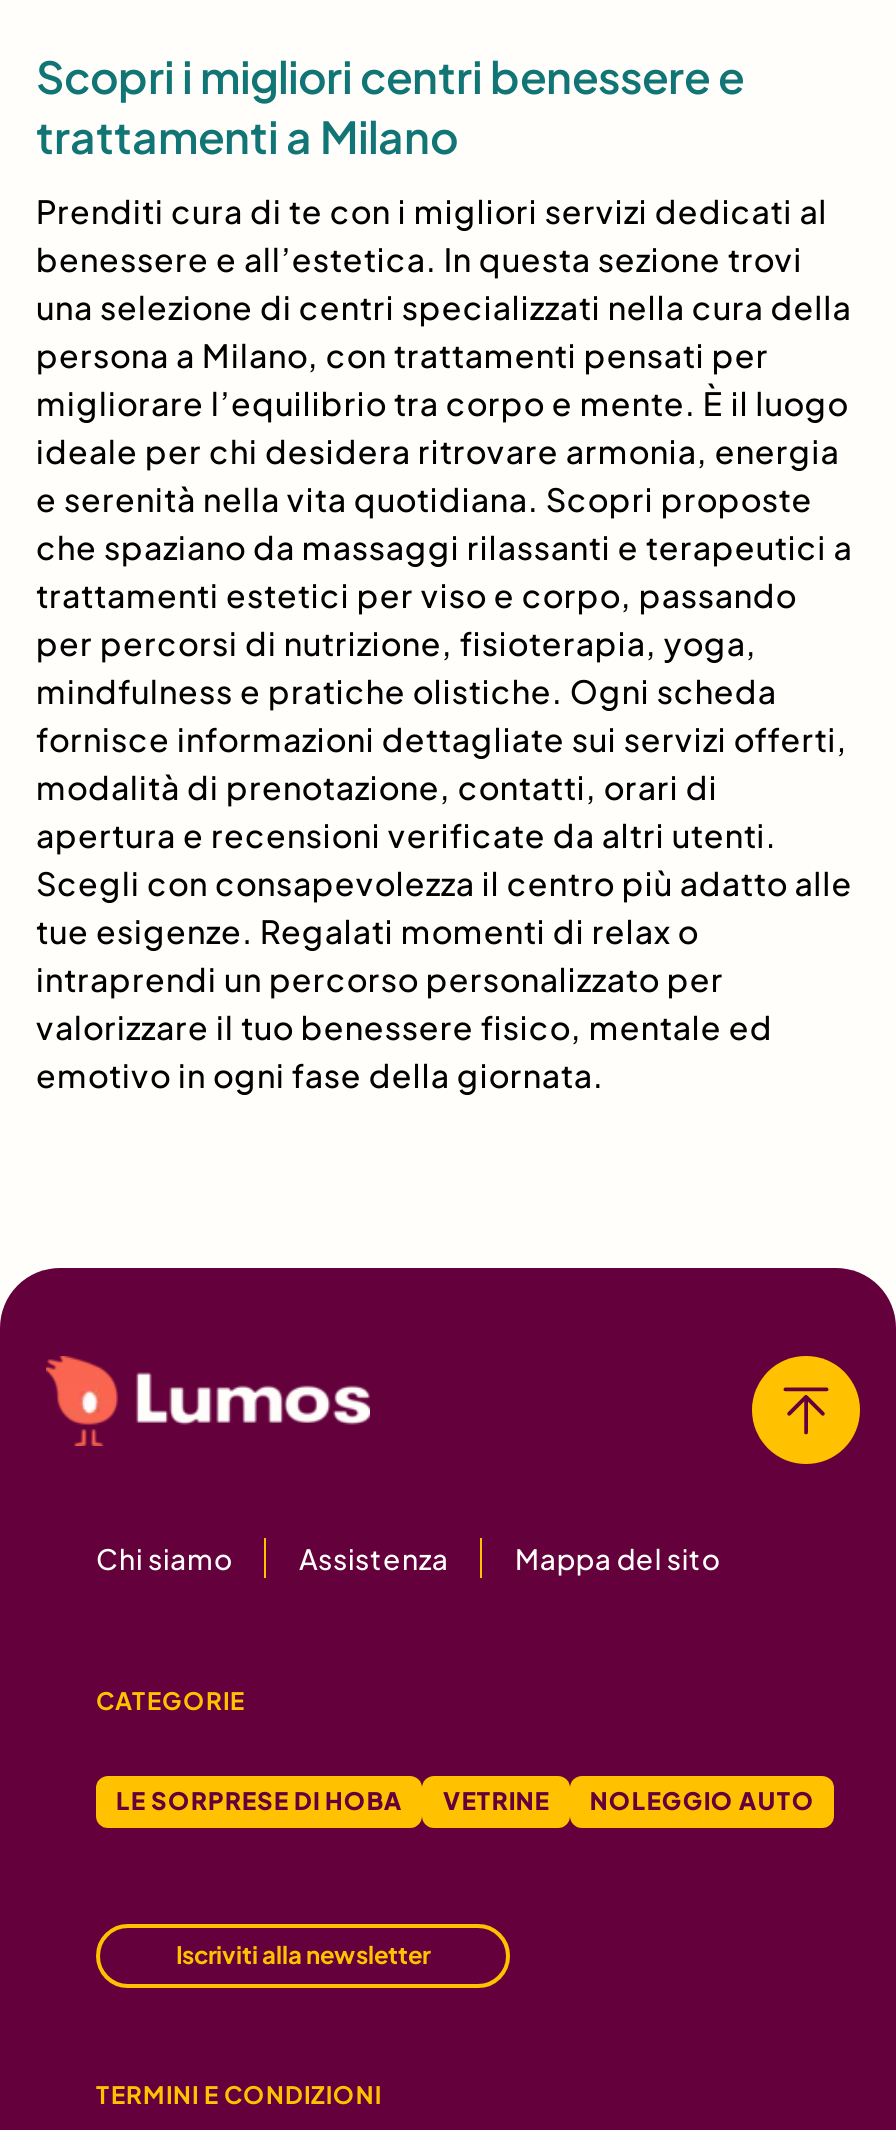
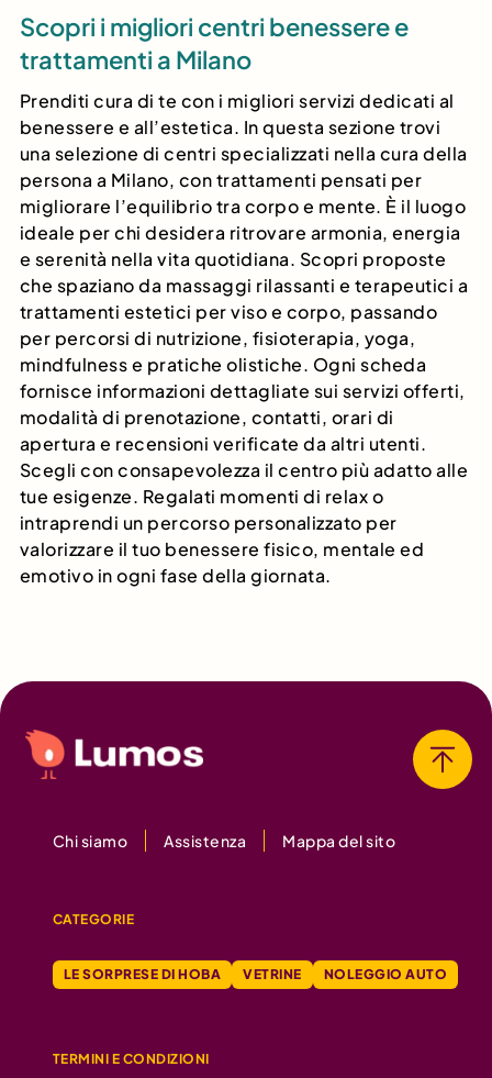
- Iscriviti alla newsletter
